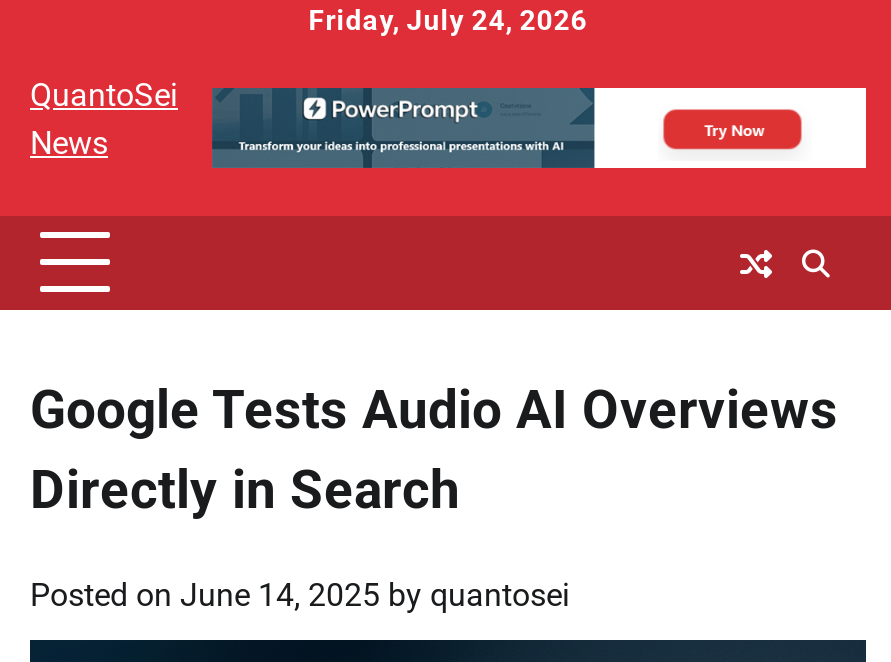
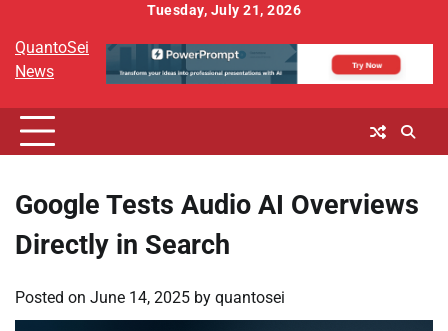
- Friday, July 24, 2026
+ Tuesday, July 21, 2026
